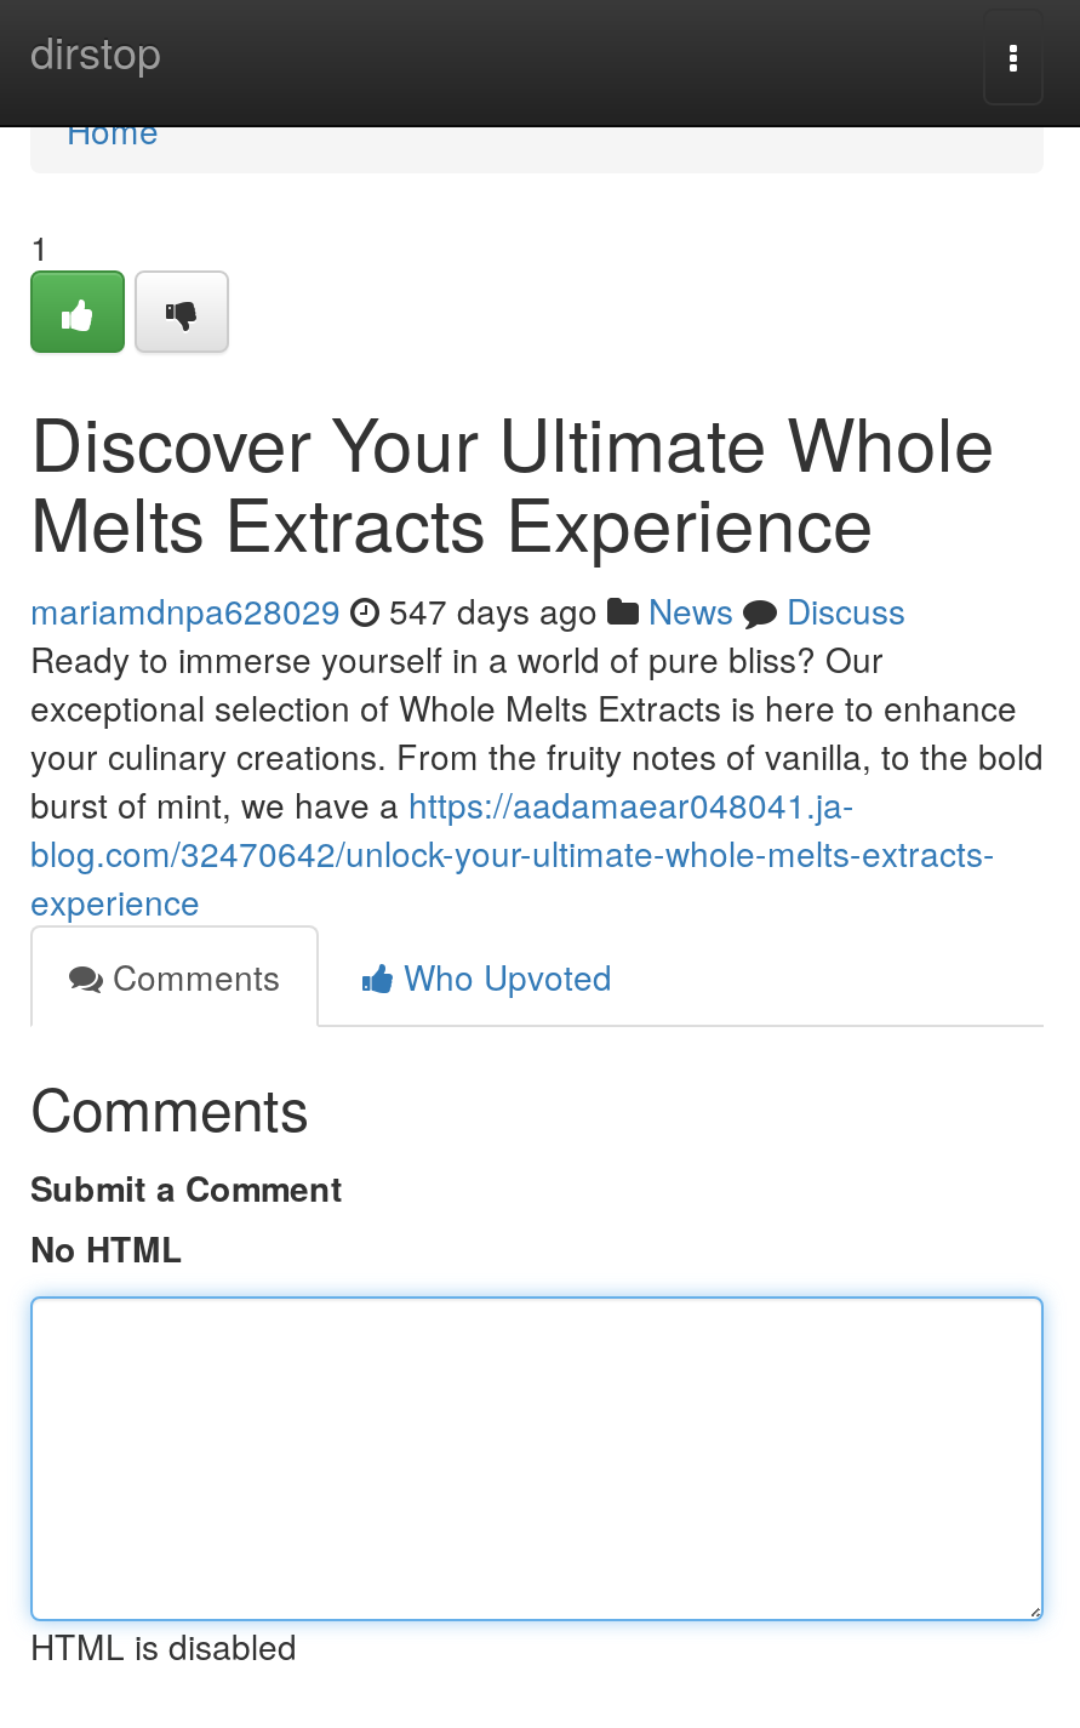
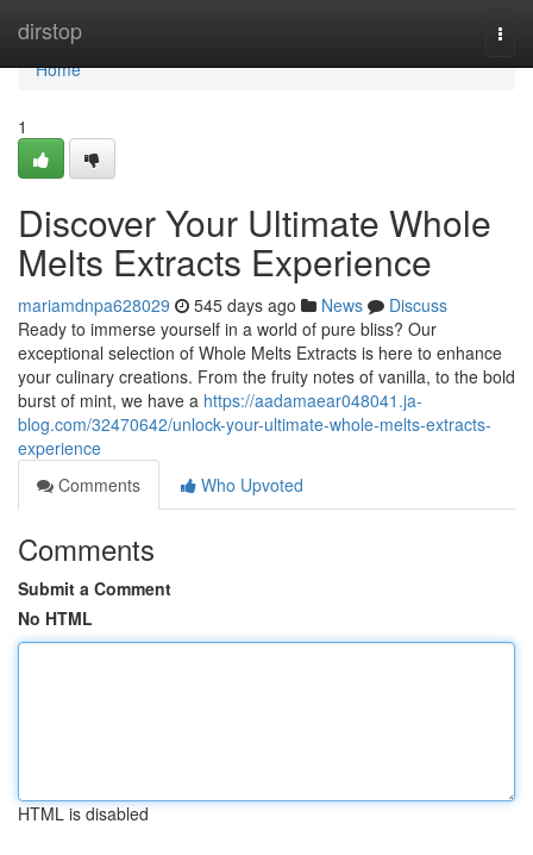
- mariamdnpa628029 547 days ago News Discuss
+ mariamdnpa628029 545 days ago News Discuss
